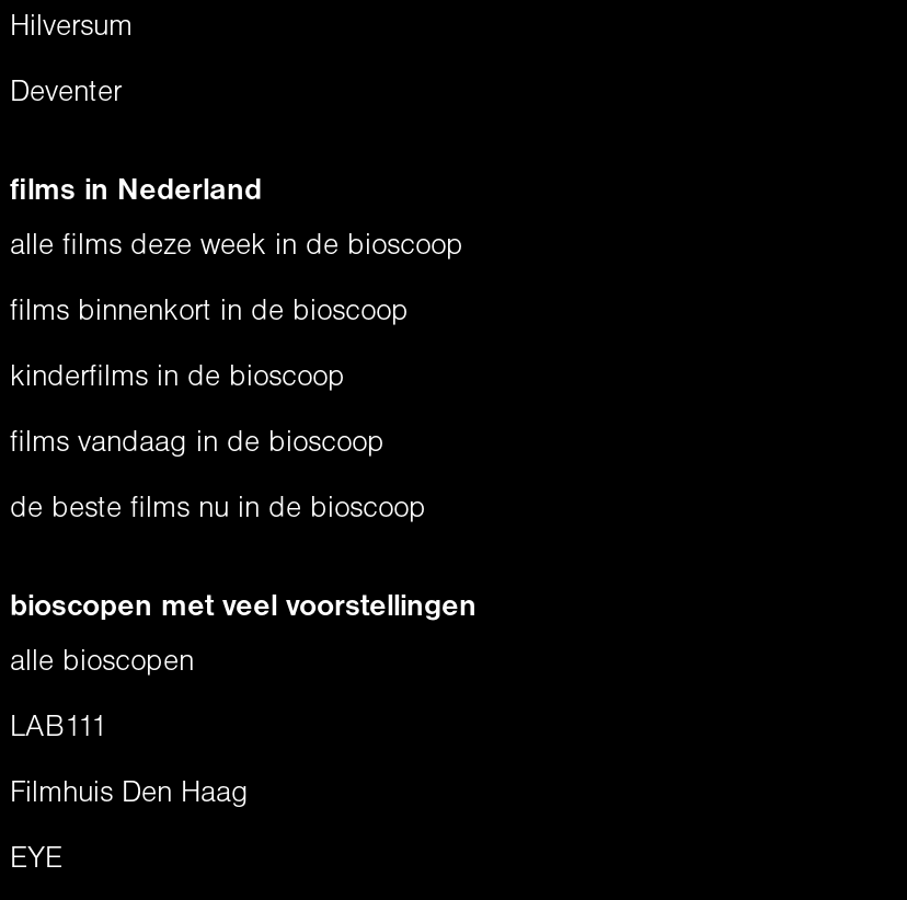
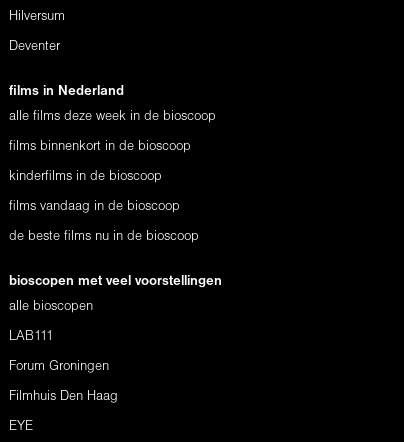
+ Forum Groningen
